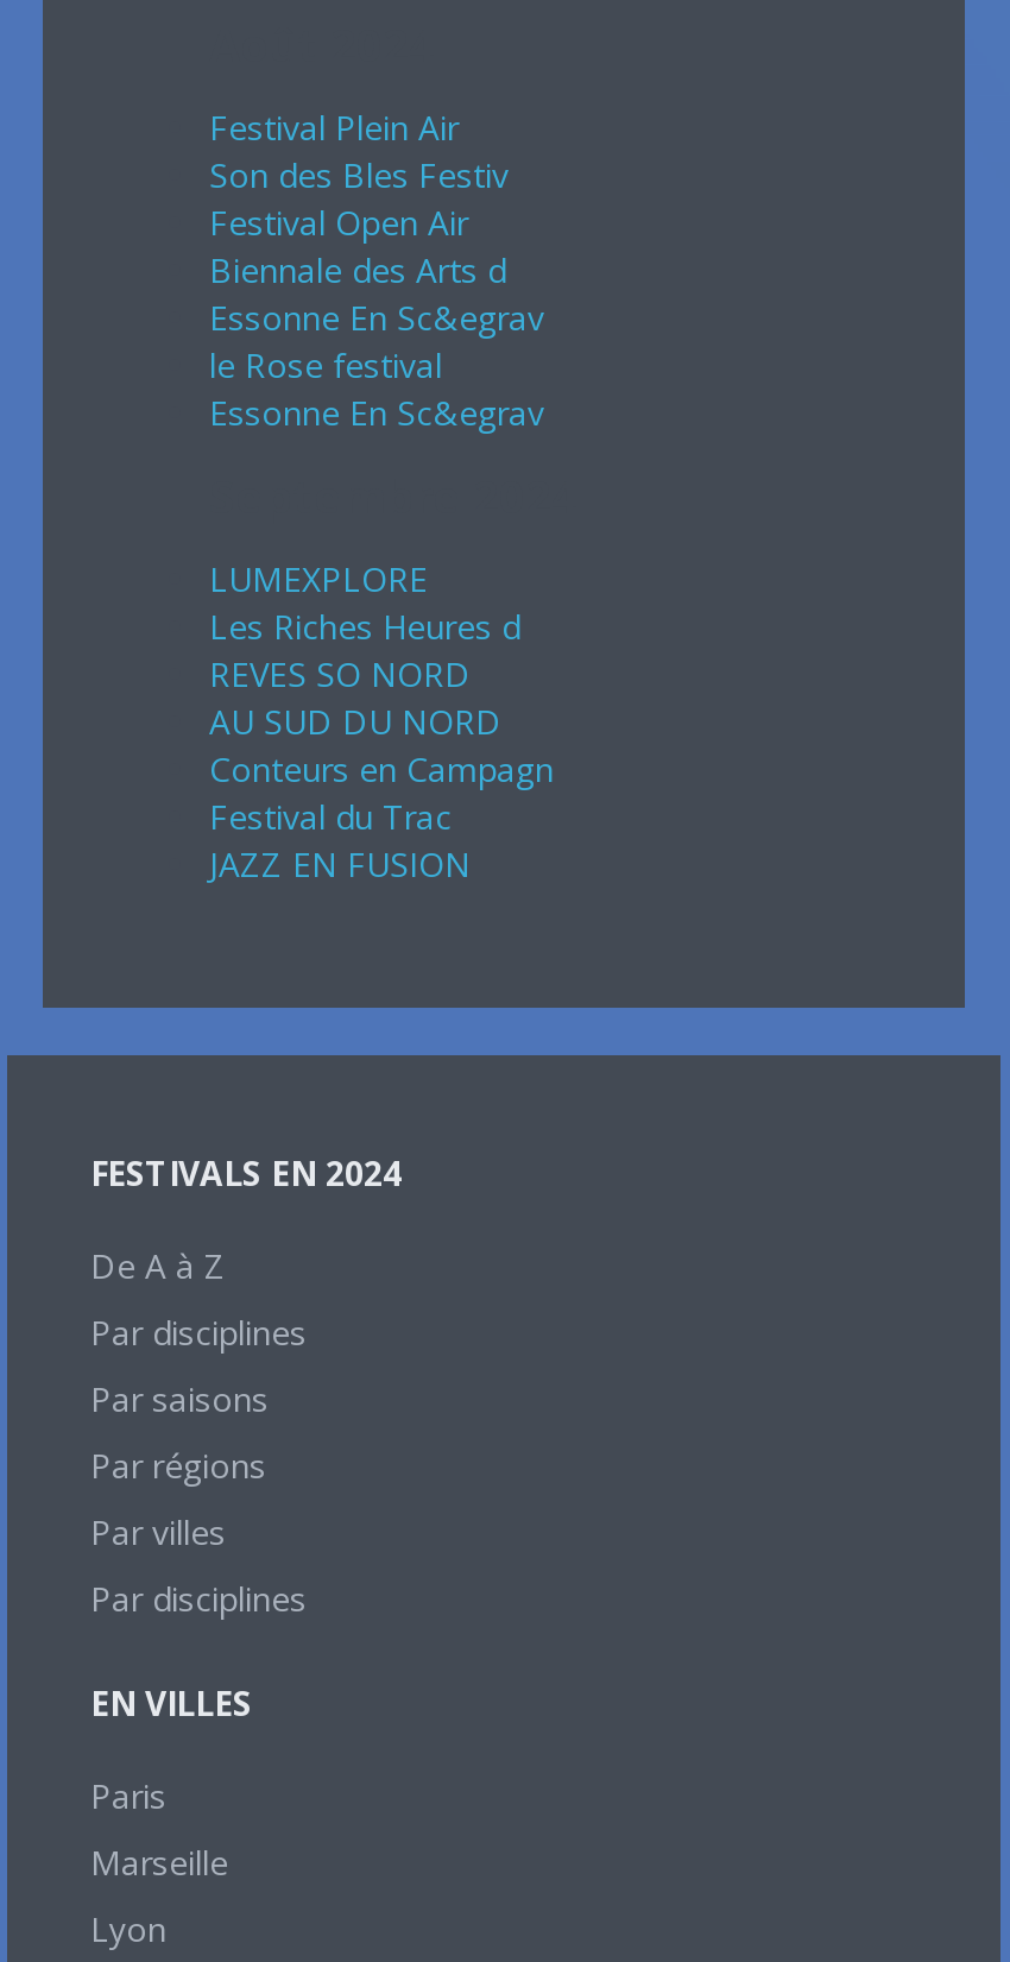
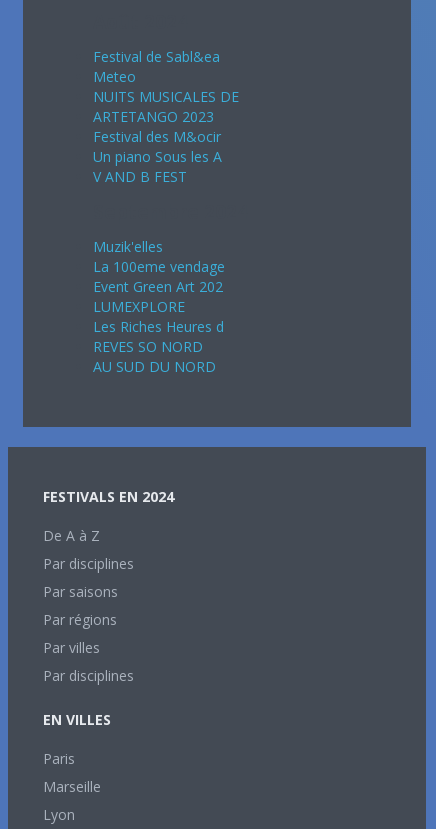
- Festival Plein Air
- Son des Bles Festiv
- Festival Open Air
- Biennale des Arts d
- Essonne En Sc&egrav
- le Rose festival
- Essonne En Sc&egrav
+ Festival de Sabl&ea
+ Meteo
+ NUITS MUSICALES DE
+ ARTETANGO 2023
+ Festival des M&ocir
+ Un piano Sous les A
+ V AND B FEST

+ Muzik'elles
+ La 100eme vendage
+ Event Green Art 202

moved down: LUMEXPLORE | Les Riches Heures d | REVES SO NORD | AU SUD DU NORD

- Conteurs en Campagn
- Festival du Trac
- JAZZ EN FUSION
